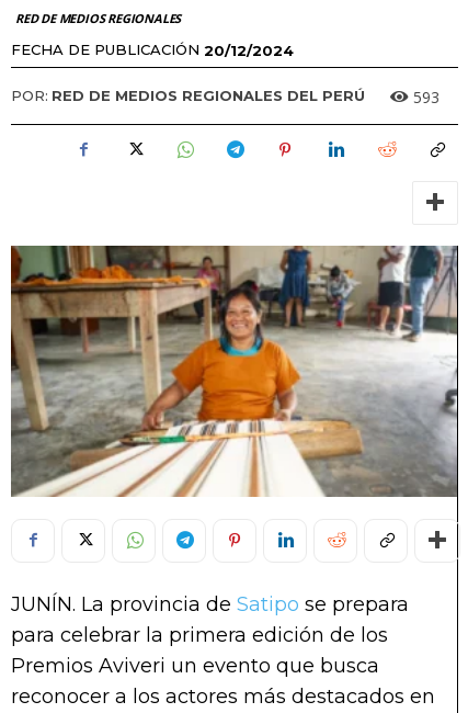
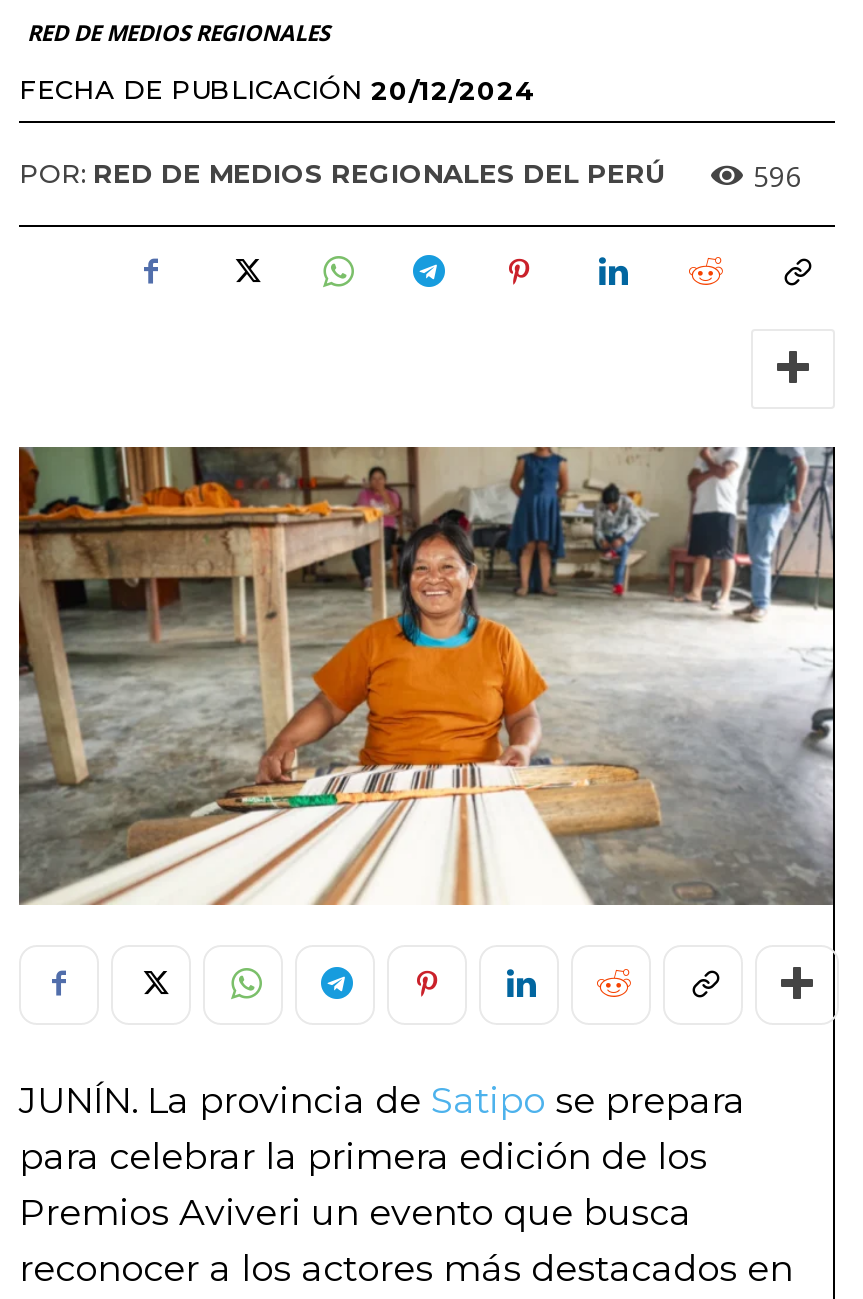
- 593
+ 596
